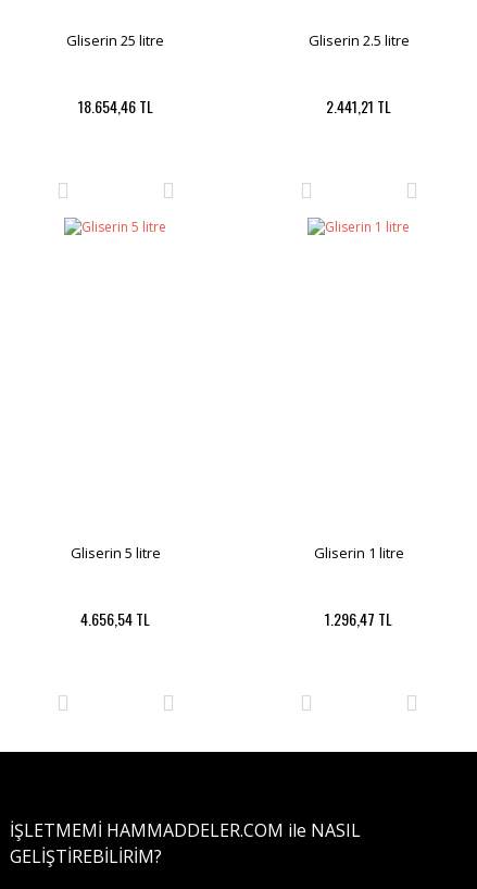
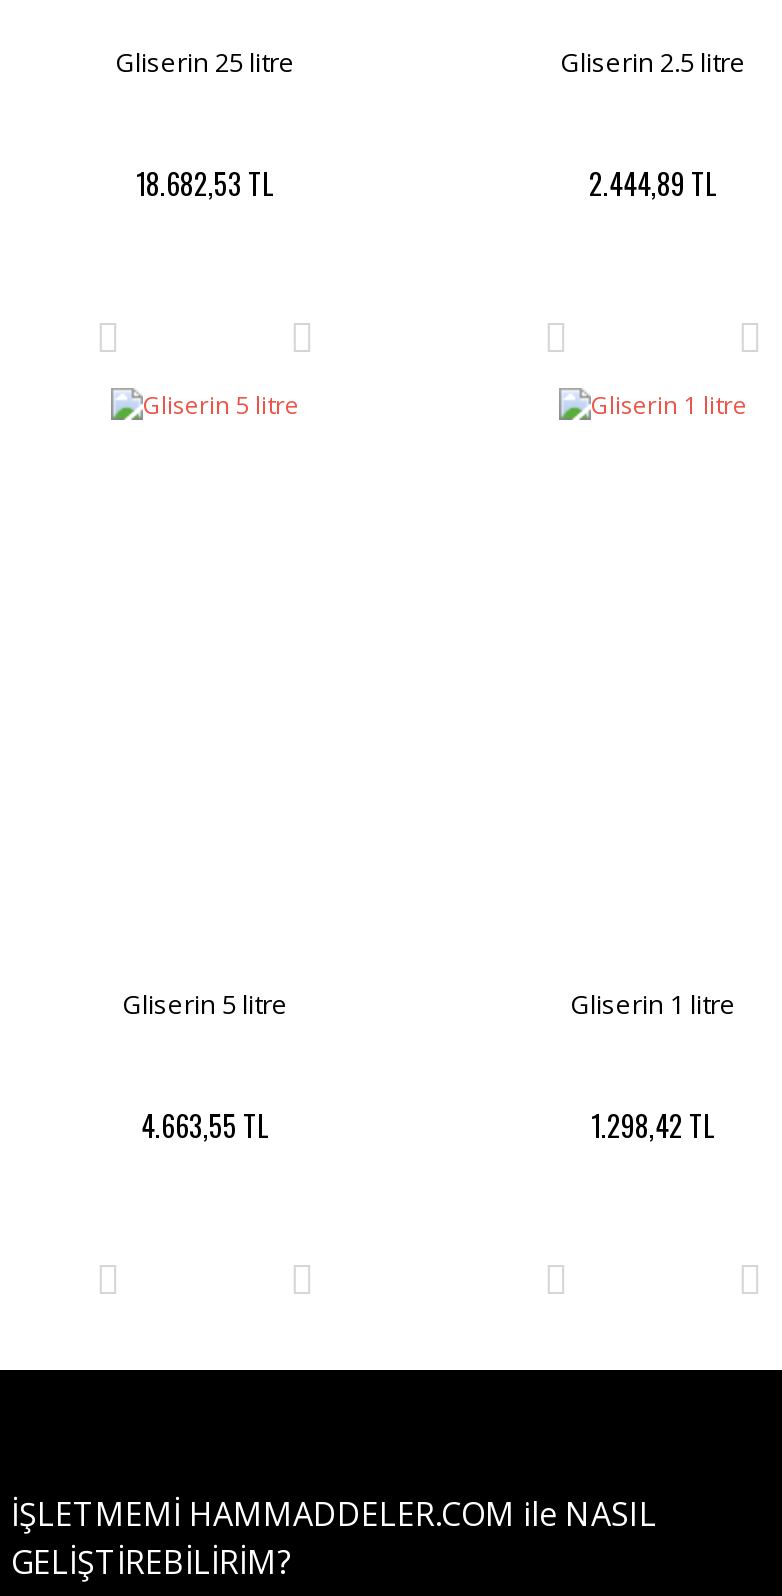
- 18.654,46 TL
+ 18.682,53 TL

- 2.441,21 TL
+ 2.444,89 TL

- 4.656,54 TL
+ 4.663,55 TL

- 1.296,47 TL
+ 1.298,42 TL
